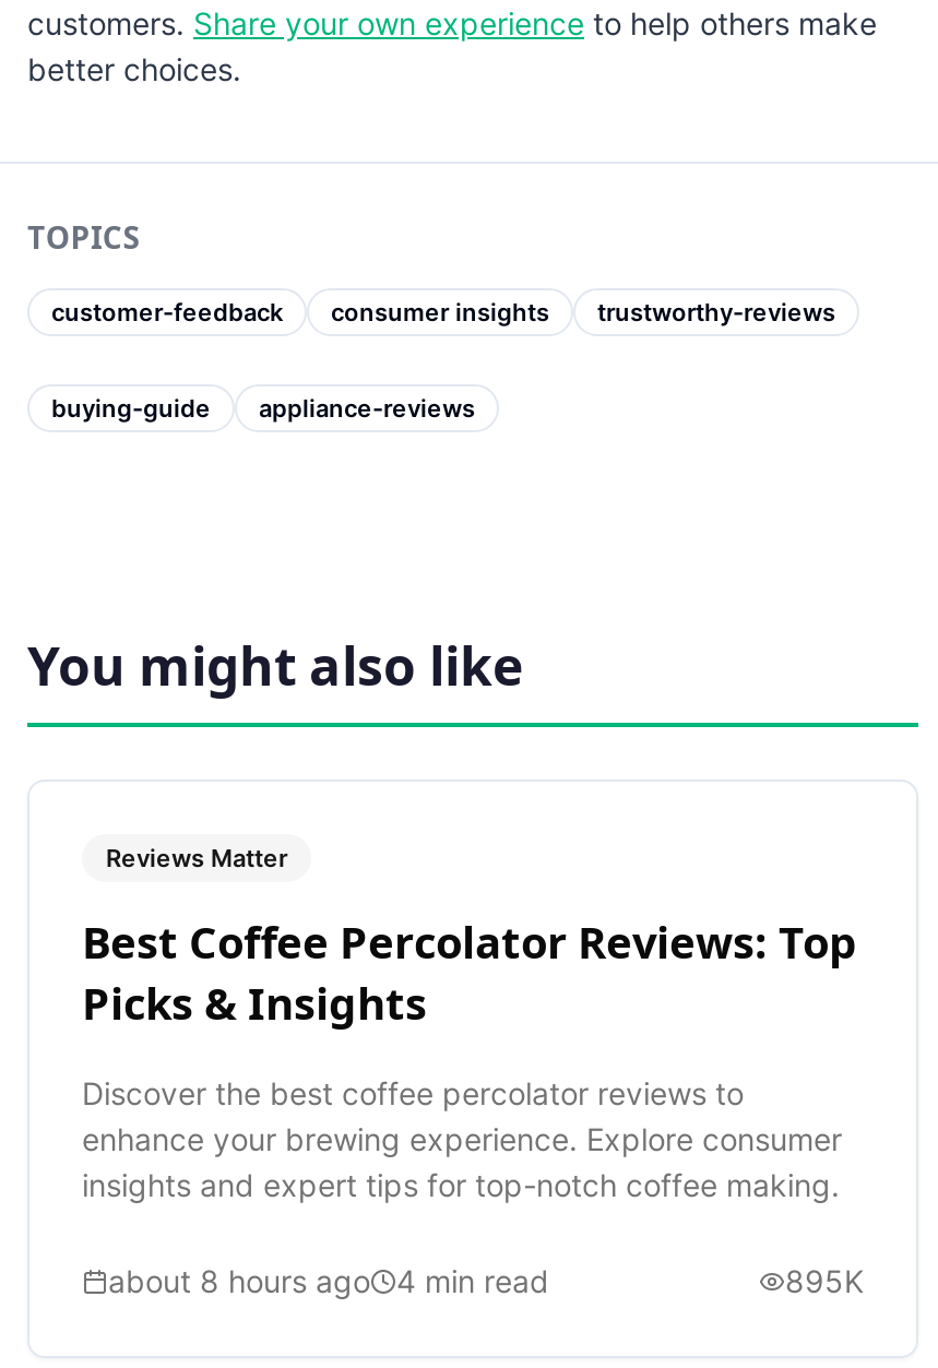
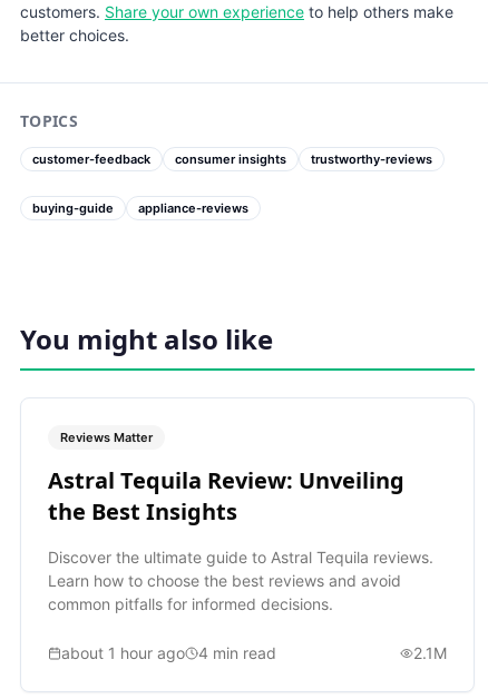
- Best Coffee Percolator Reviews: Top
- Picks & Insights
+ Astral Tequila Review: Unveiling
+ the Best Insights

- Discover the best coffee percolator reviews to
- enhance your brewing experience. Explore consumer
- insights and expert tips for top-notch coffee making.
+ Discover the ultimate guide to Astral Tequila reviews.
+ Learn how to choose the best reviews and avoid
+ common pitfalls for informed decisions.

- about 8 hours ago
+ about 1 hour ago

- 895K
+ 2.1M
